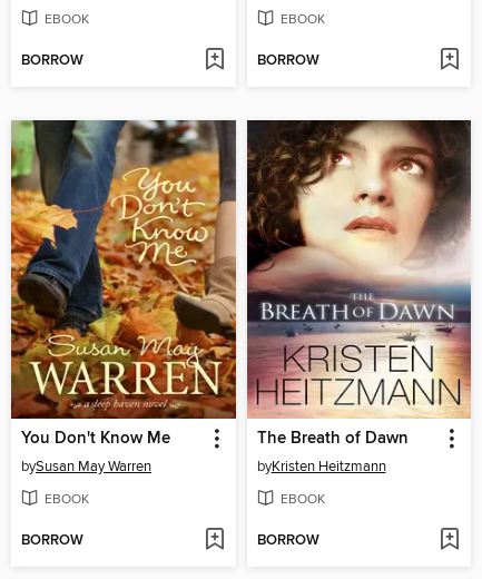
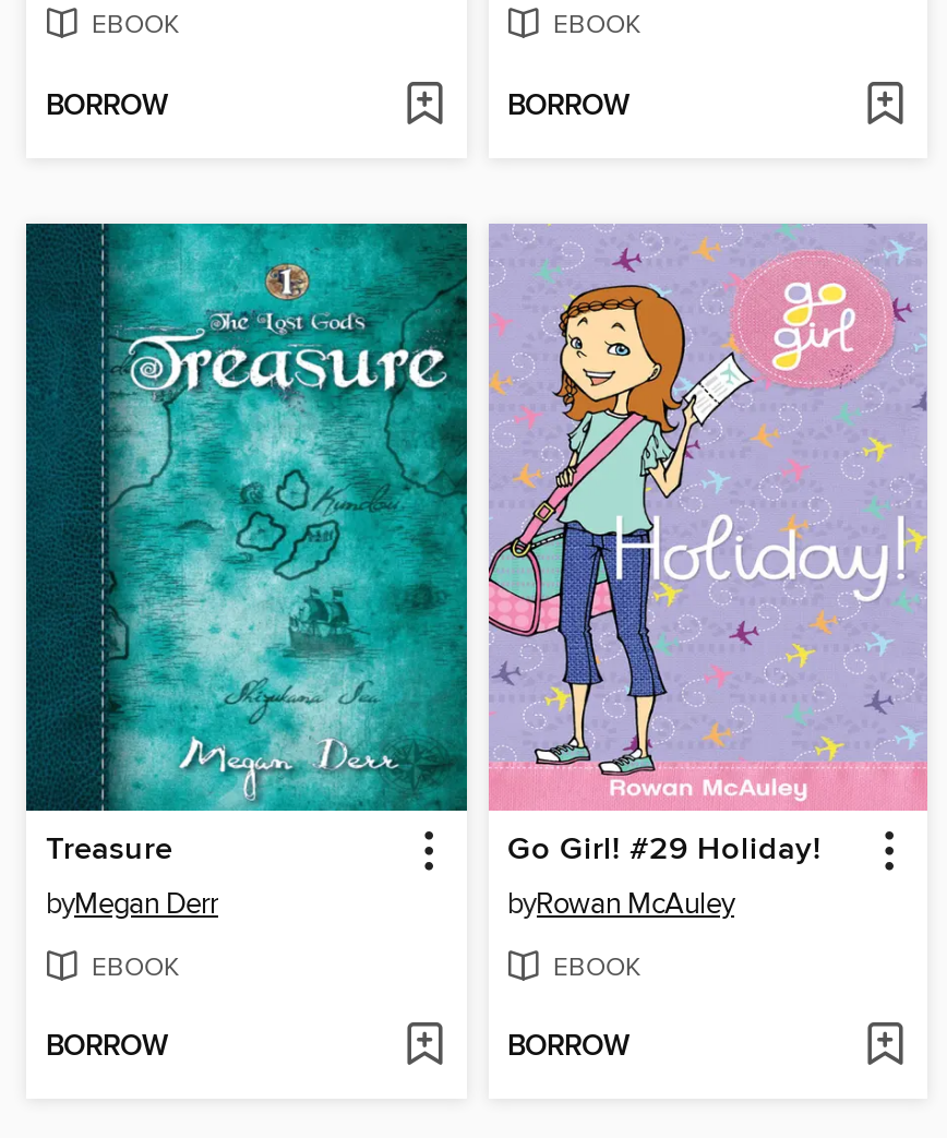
- [image]
- You Don't Know Me
- bySusan May Warren
+ [image]
+ Treasure
+ byMegan Derr

- [image]
- The Breath of Dawn
- byKristen Heitzmann
+ [image]
+ Go Girl! #29 Holiday!
+ byRowan McAuley
